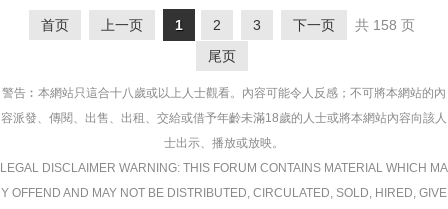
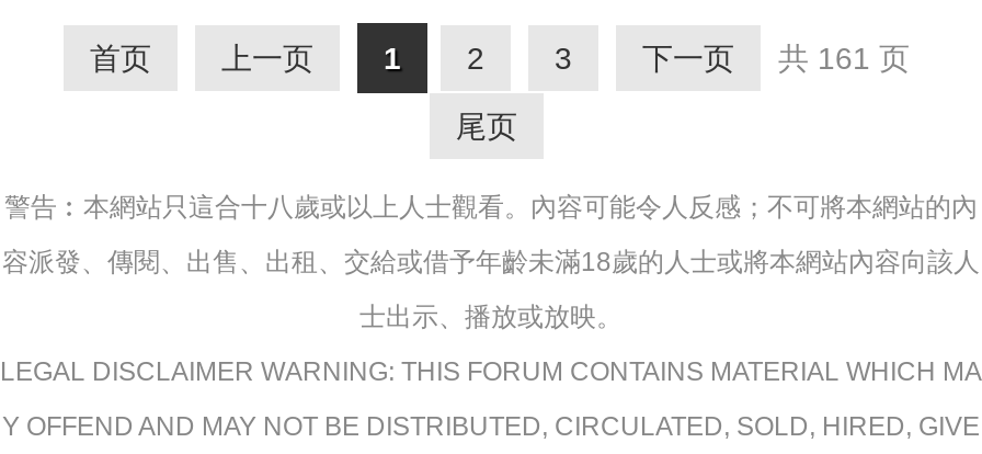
- 首页 上一页 1 2 3 下一页 共 158 页
+ 首页 上一页 1 2 3 下一页 共 161 页
